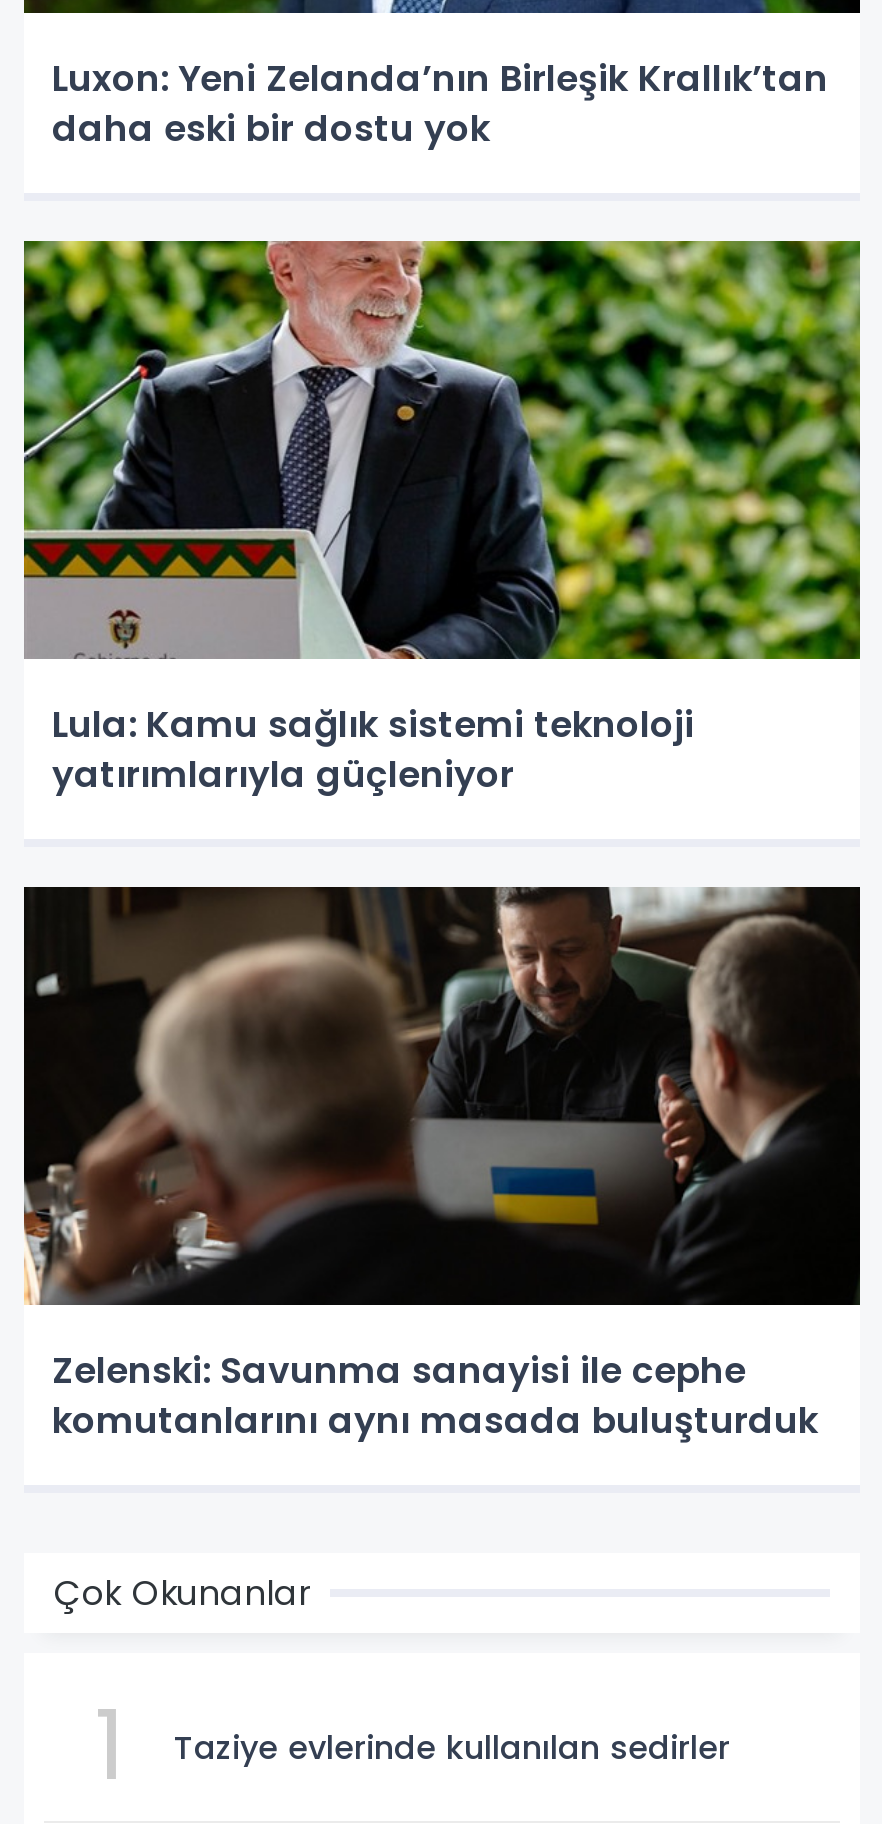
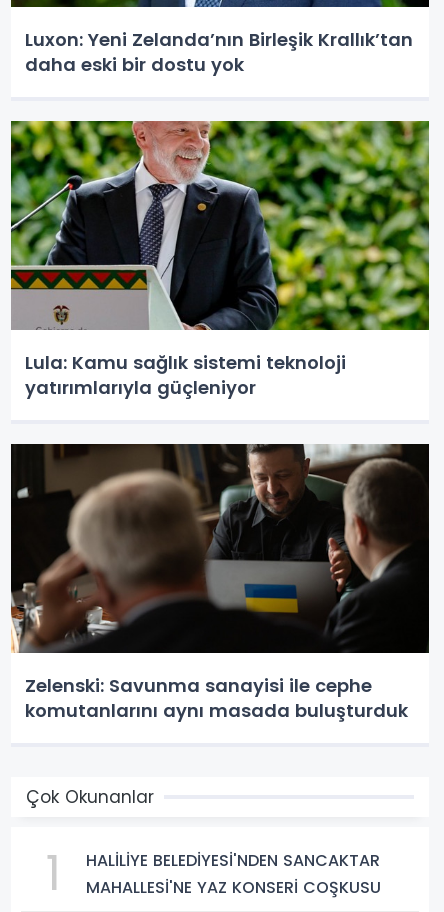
- Taziye evlerinde kullanılan sedirler
+ HALİLİYE BELEDİYESİ'NDEN SANCAKTAR
+ MAHALLESİ'NE YAZ KONSERİ COŞKUSU
